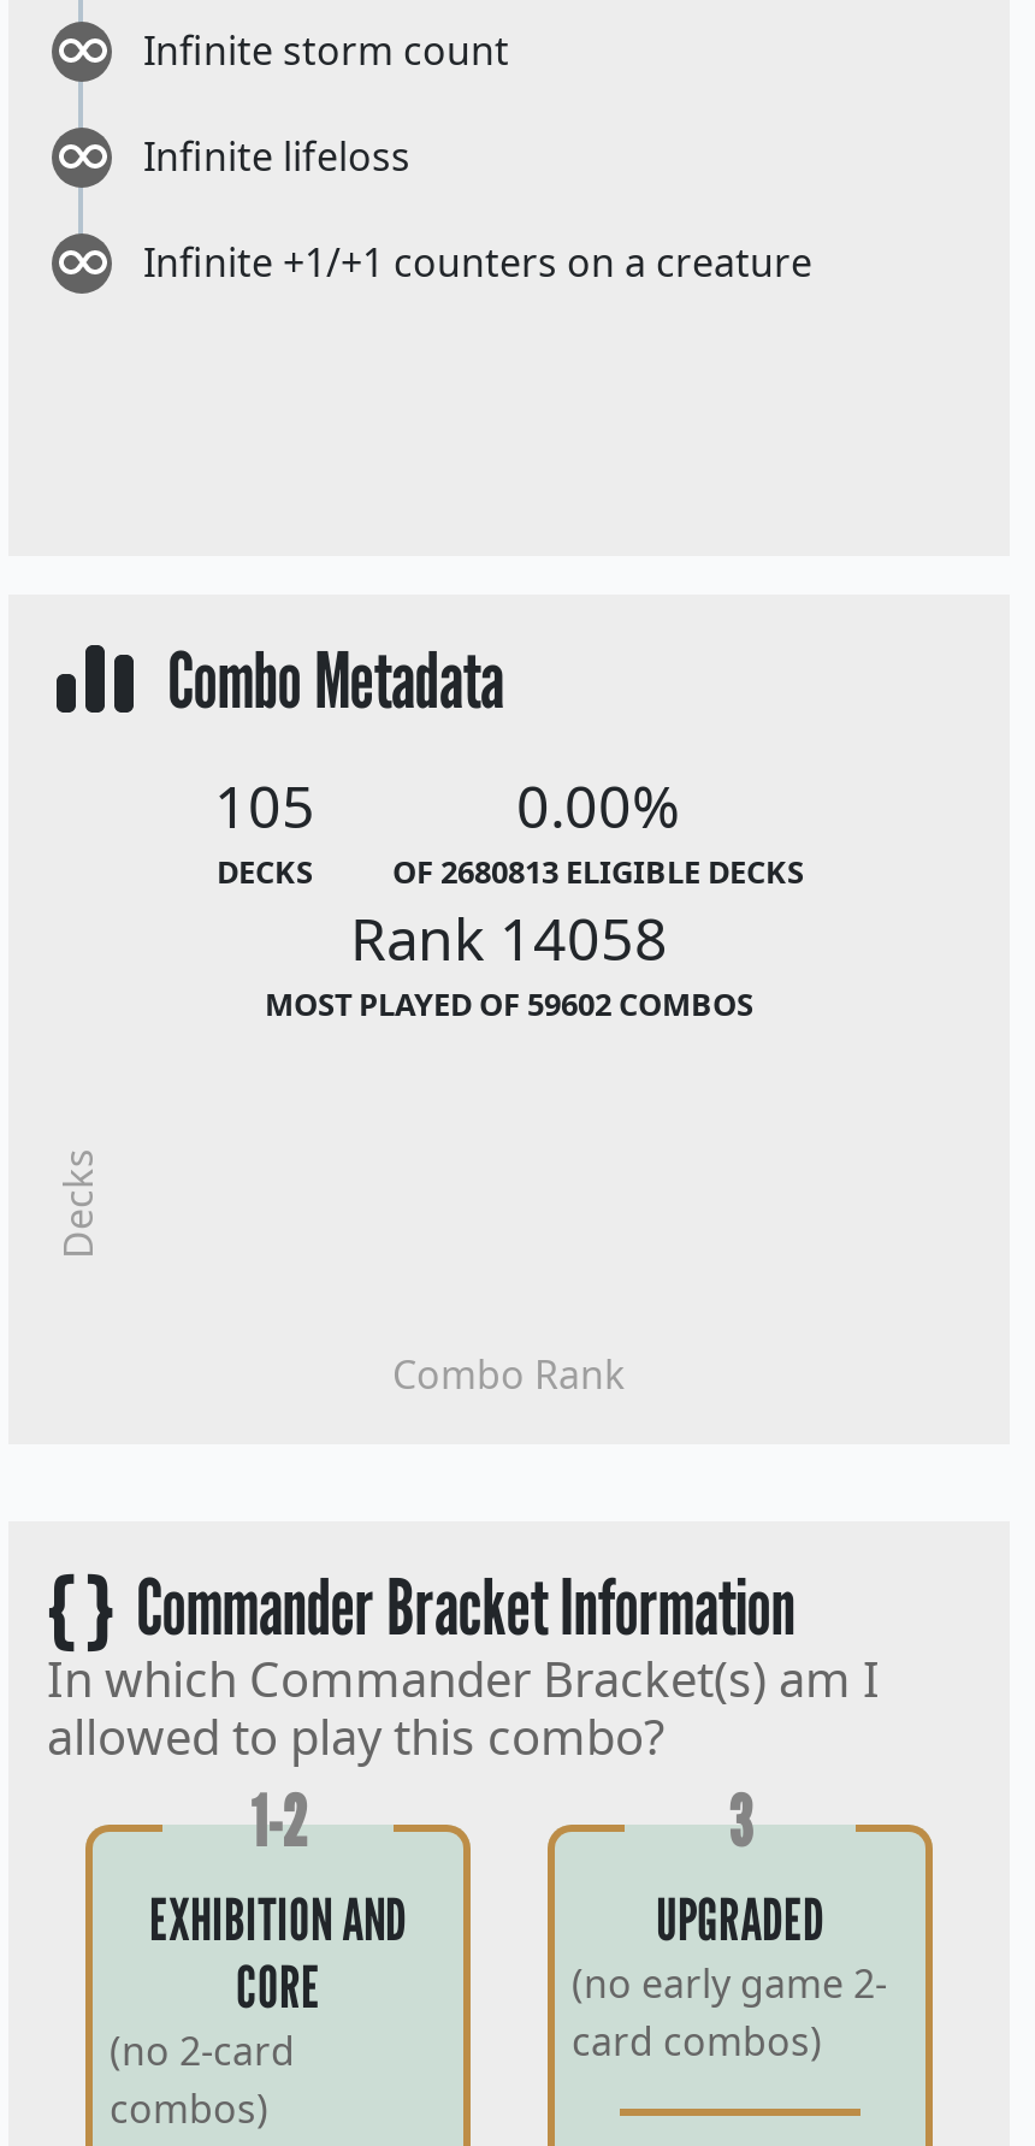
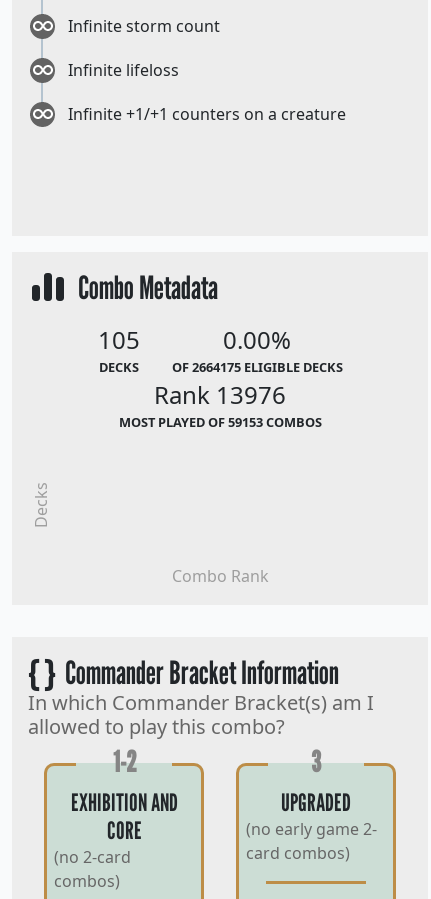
- OF 2680813 ELIGIBLE DECKS
+ OF 2664175 ELIGIBLE DECKS

- Rank 14058
+ Rank 13976

- MOST PLAYED OF 59602 COMBOS
+ MOST PLAYED OF 59153 COMBOS
